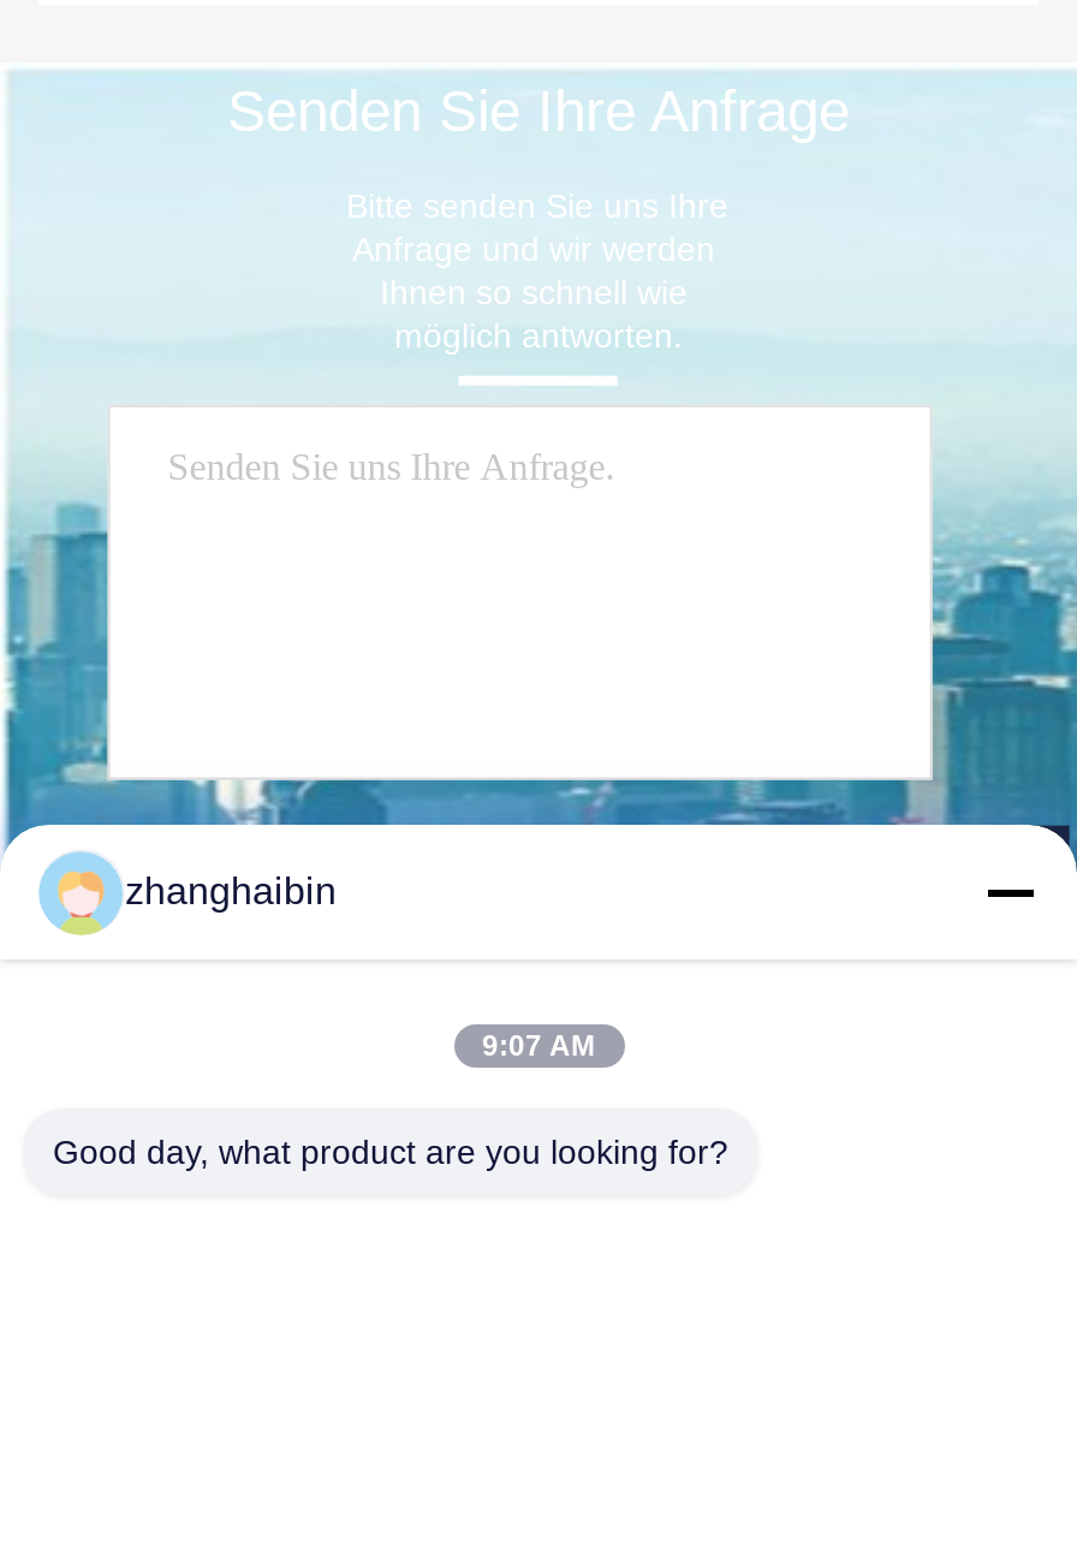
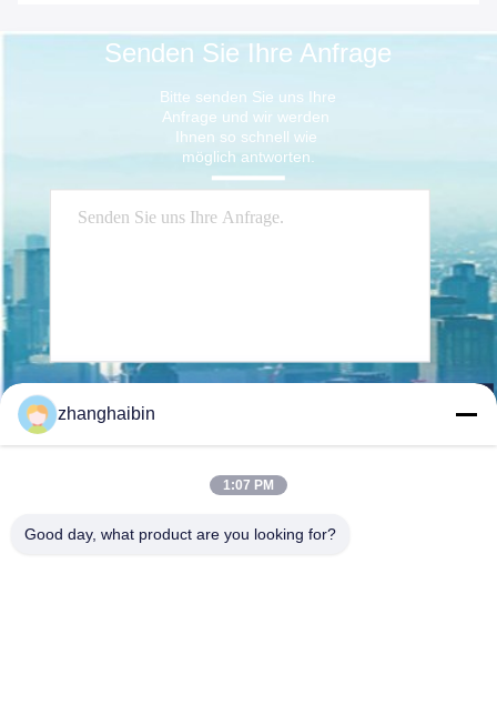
- 9:07 AM
+ 1:07 PM
